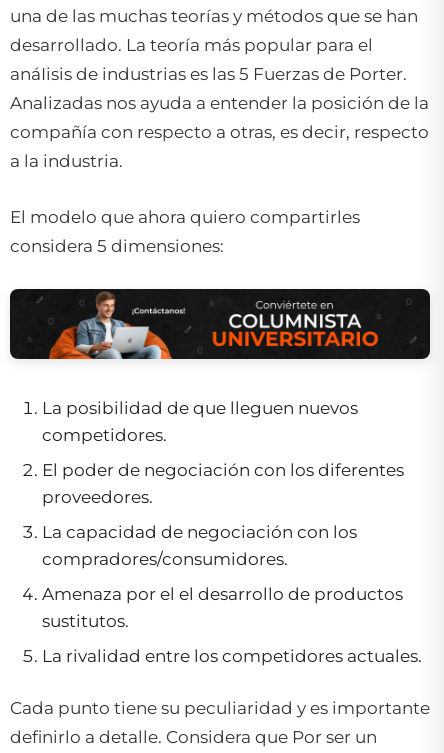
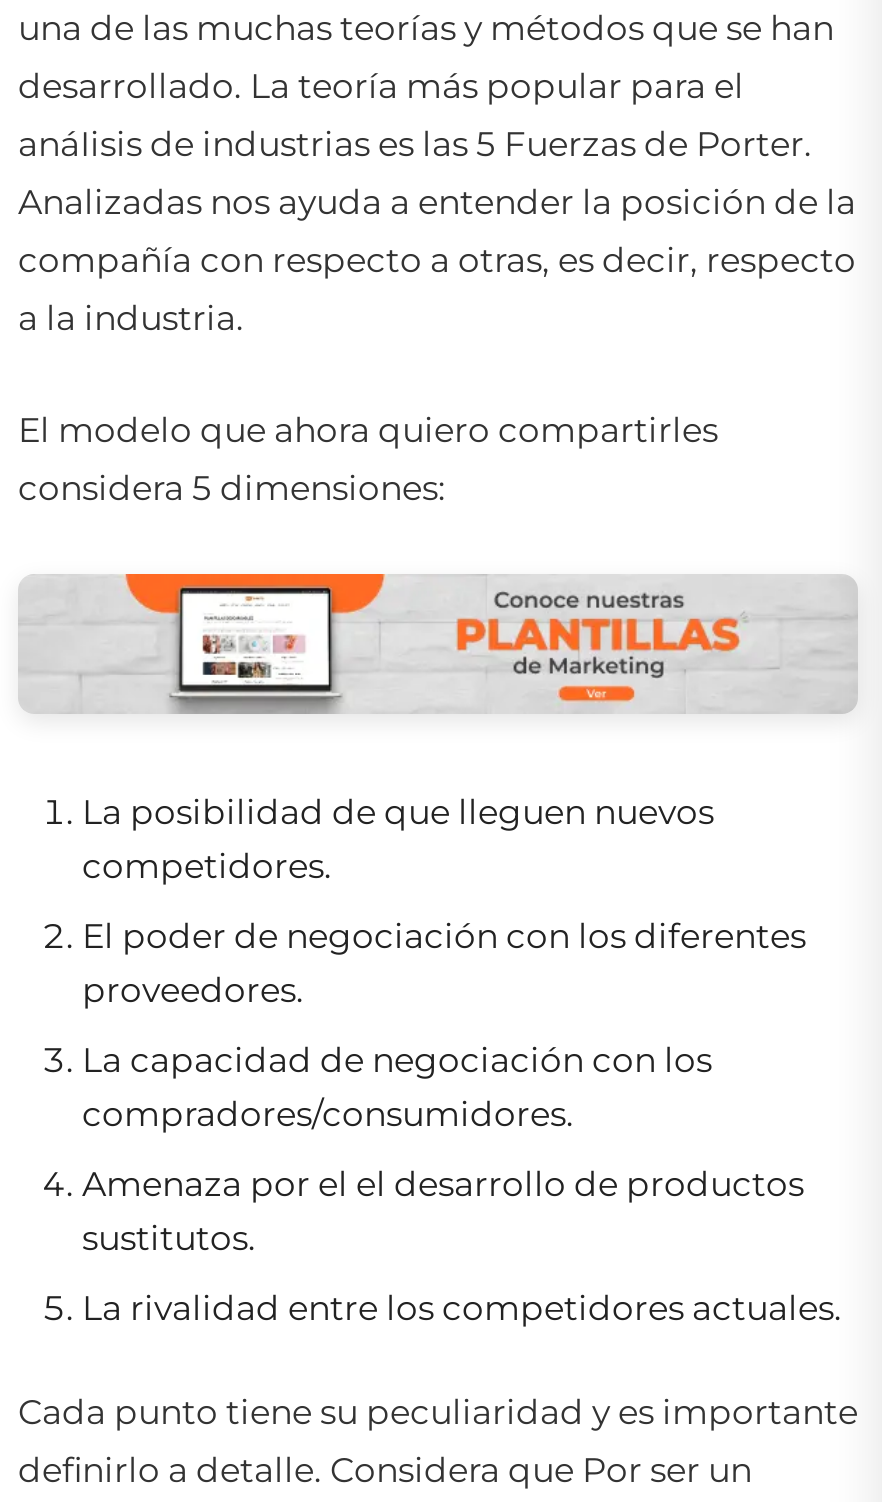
- [image]
+ [image]
